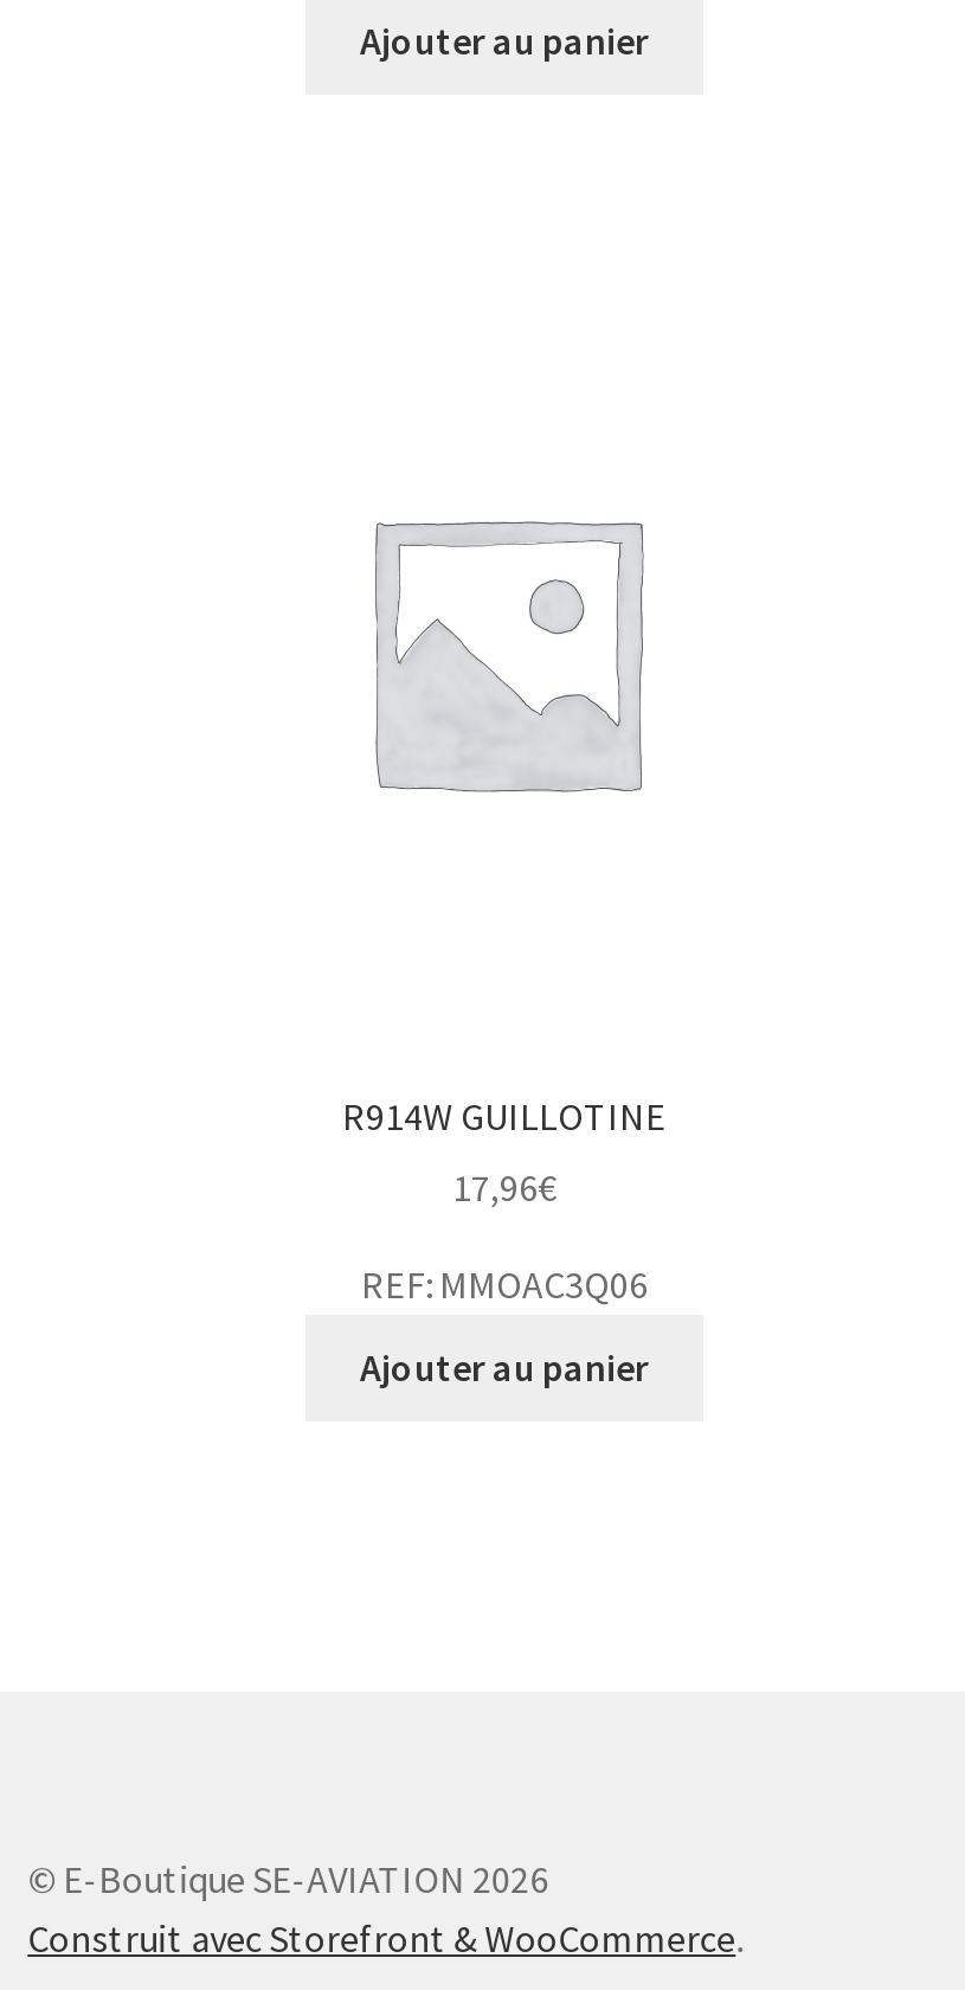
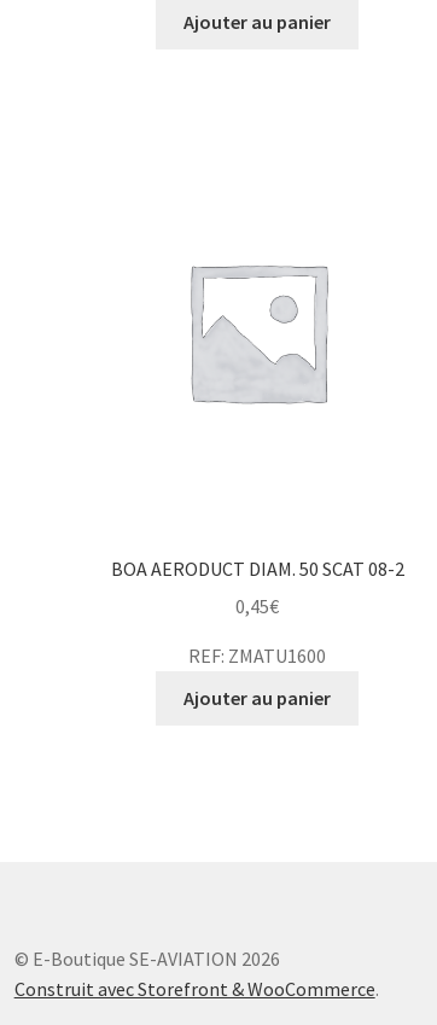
- R914W GUILLOTINE
+ BOA AERODUCT DIAM. 50 SCAT 08-2

- 17,96€
+ 0,45€

- REF: MMOAC3Q06
+ REF: ZMATU1600
